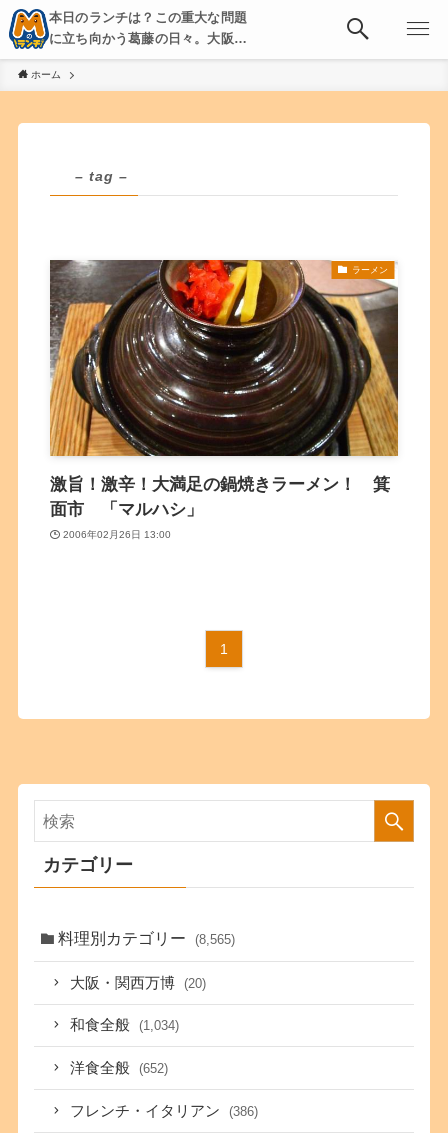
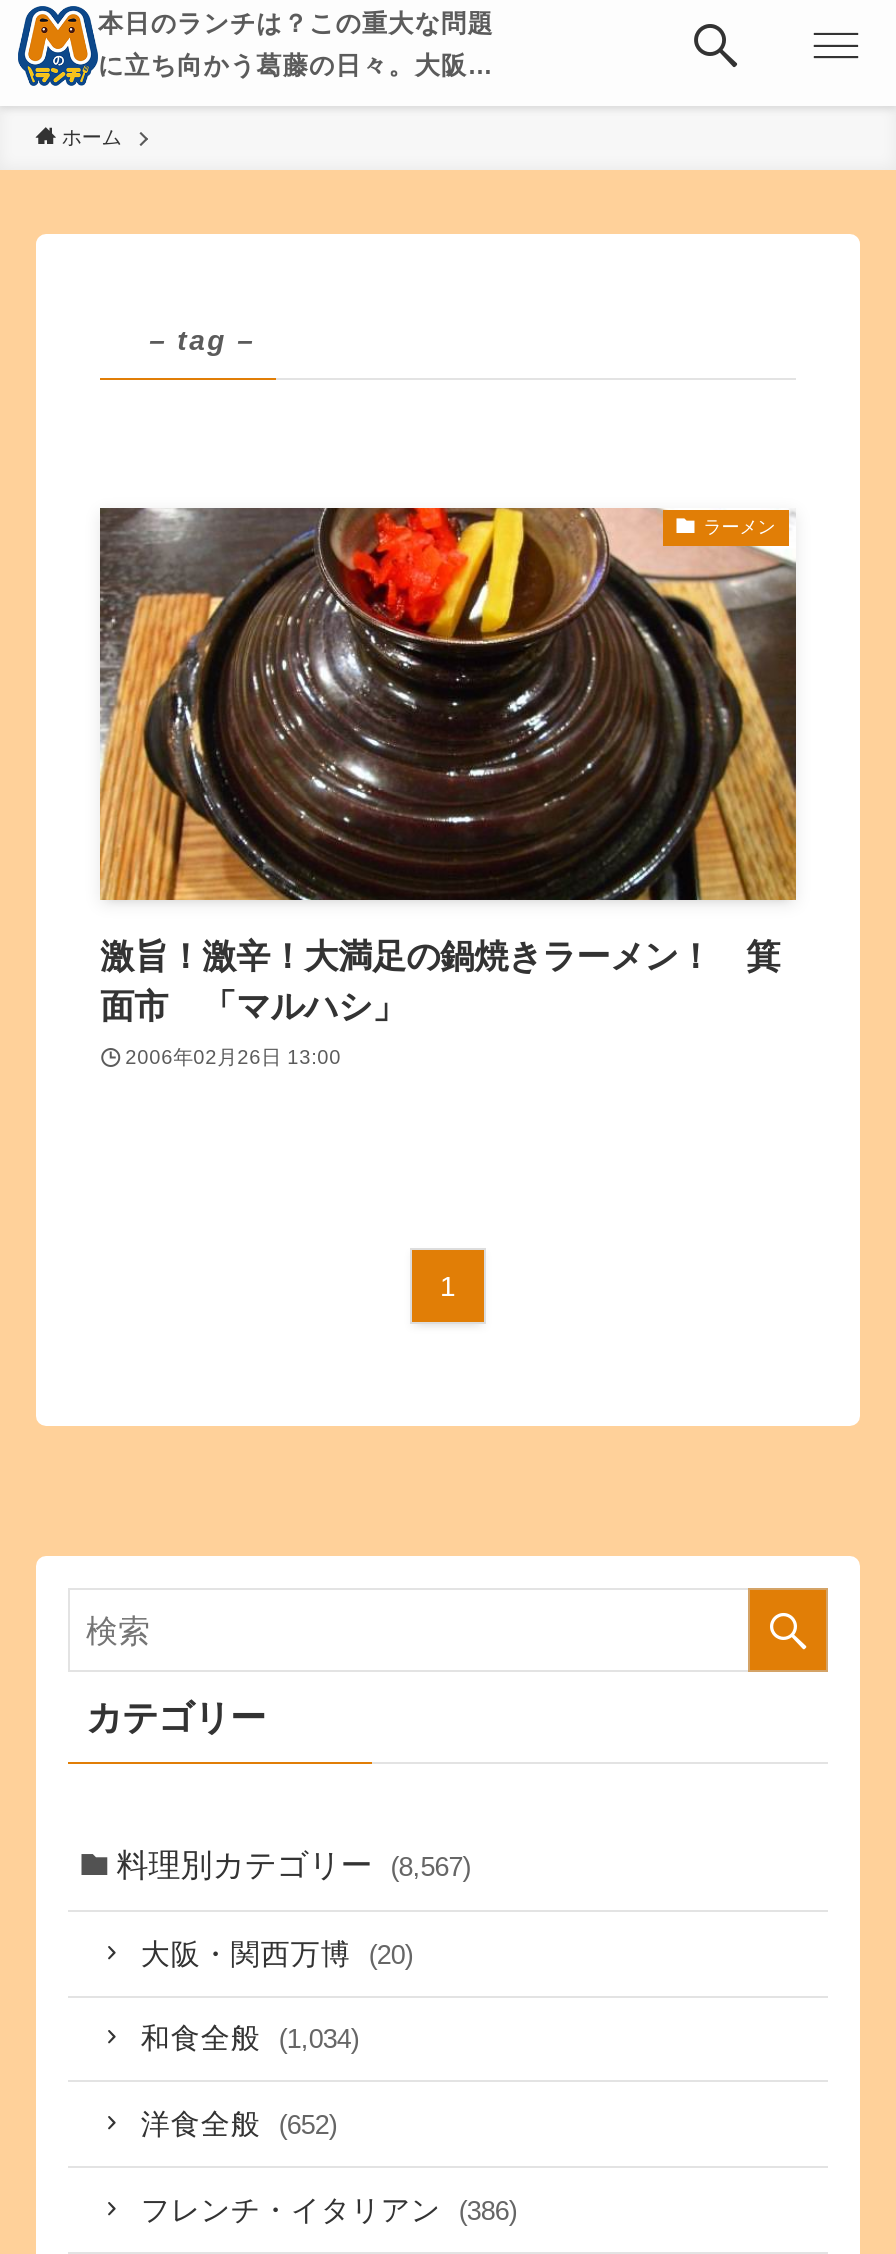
- 料理別カテゴリー (8,565)
+ 料理別カテゴリー (8,567)
